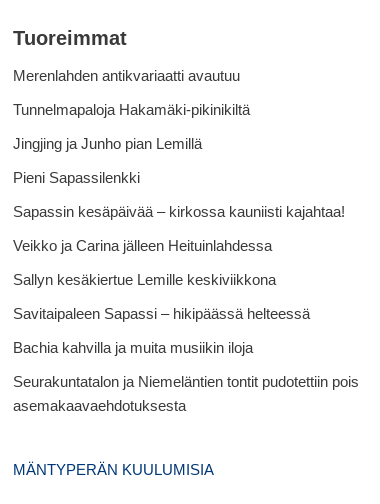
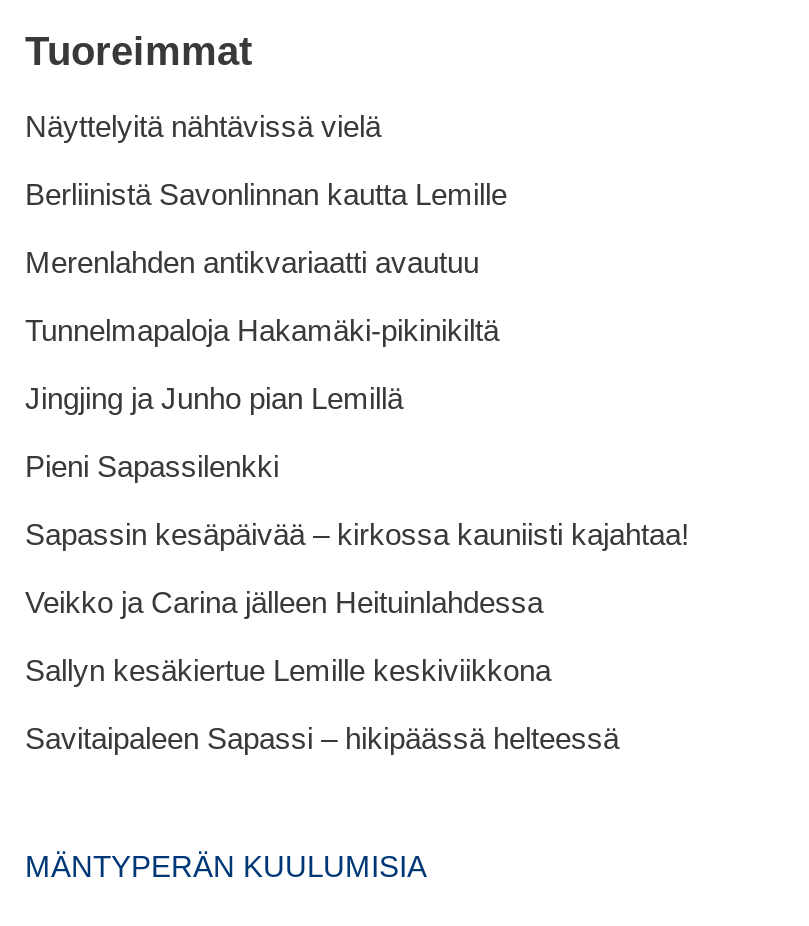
+ Näyttelyitä nähtävissä vielä
+ Berliinistä Savonlinnan kautta Lemille

moved down: Merenlahden antikvariaatti avautuu | Tunnelmapaloja Hakamäki-pikinikiltä | Jingjing ja Junho pian Lemillä | Pieni Sapassilenkki | Sapassin kesäpäivää – kirkossa kauniisti kajahtaa! | Veikko ja Carina jälleen Heituinlahdessa | Sallyn kesäkiertue Lemille keskiviikkona | Savitaipaleen Sapassi – hikipäässä helteessä

- Bachia kahvilla ja muita musiikin iloja
- Seurakuntatalon ja Niemeläntien tontit pudotettiin pois
- asemakaavaehdotuksesta
